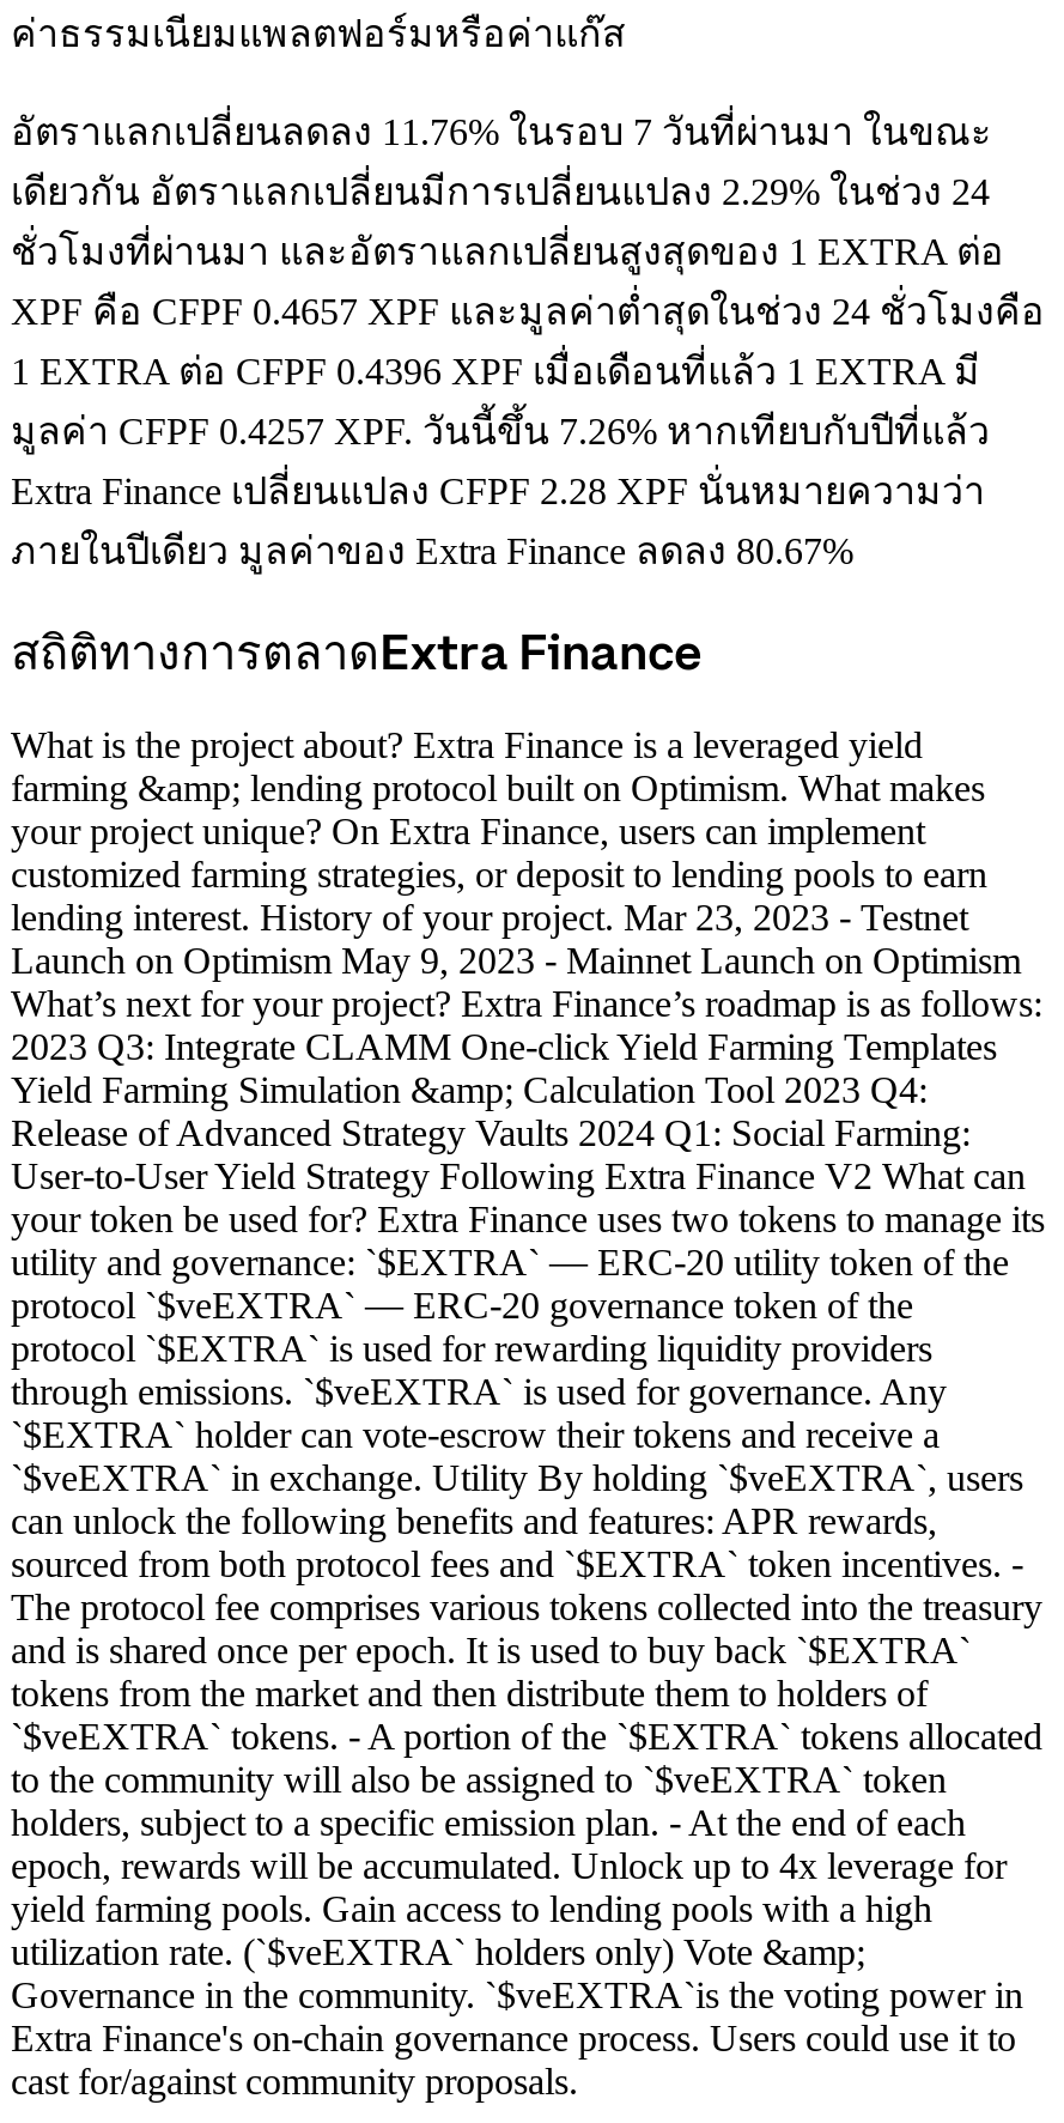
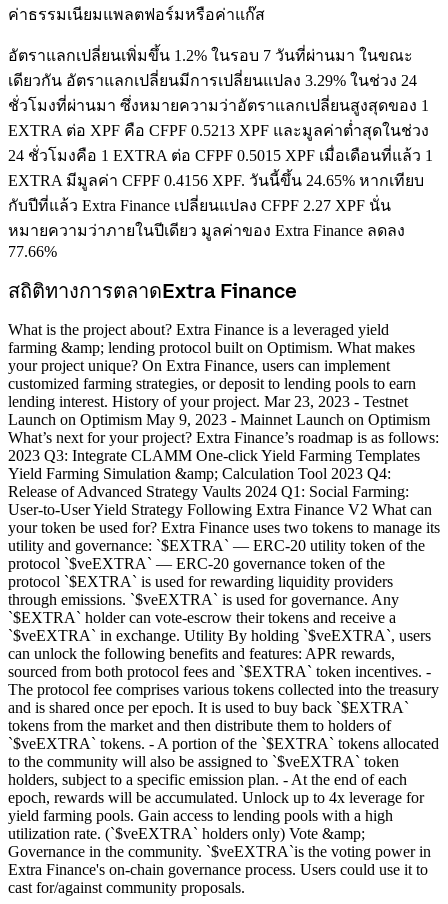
- อัตราแลกเปลี่ยนลดลง 11.76% ในรอบ 7 วันที่ผ่านมา ในขณะ
+ อัตราแลกเปลี่ยนเพิ่มขึ้น 1.2% ในรอบ 7 วันที่ผ่านมา ในขณะ

- เดียวกัน อัตราแลกเปลี่ยนมีการเปลี่ยนแปลง 2.29% ในช่วง 24
+ เดียวกัน อัตราแลกเปลี่ยนมีการเปลี่ยนแปลง 3.29% ในช่วง 24

- ชั่วโมงที่ผ่านมา และอัตราแลกเปลี่ยนสูงสุดของ 1 EXTRA ต่อ
+ ชั่วโมงที่ผ่านมา ซึ่งหมายความว่าอัตราแลกเปลี่ยนสูงสุดของ 1

- XPF คือ CFPF 0.4657 XPF และมูลค่าต่ำสุดในช่วง 24 ชั่วโมงคือ
+ EXTRA ต่อ XPF คือ CFPF 0.5213 XPF และมูลค่าต่ำสุดในช่วง

- 1 EXTRA ต่อ CFPF 0.4396 XPF เมื่อเดือนที่แล้ว 1 EXTRA มี
+ 24 ชั่วโมงคือ 1 EXTRA ต่อ CFPF 0.5015 XPF เมื่อเดือนที่แล้ว 1

- มูลค่า CFPF 0.4257 XPF. วันนี้ขึ้น 7.26% หากเทียบกับปีที่แล้ว
+ EXTRA มีมูลค่า CFPF 0.4156 XPF. วันนี้ขึ้น 24.65% หากเทียบ

- Extra Finance เปลี่ยนแปลง CFPF 2.28 XPF นั่นหมายความว่า
+ กับปีที่แล้ว Extra Finance เปลี่ยนแปลง CFPF 2.27 XPF นั่น

- ภายในปีเดียว มูลค่าของ Extra Finance ลดลง 80.67%
+ หมายความว่าภายในปีเดียว มูลค่าของ Extra Finance ลดลง
+ 77.66%
